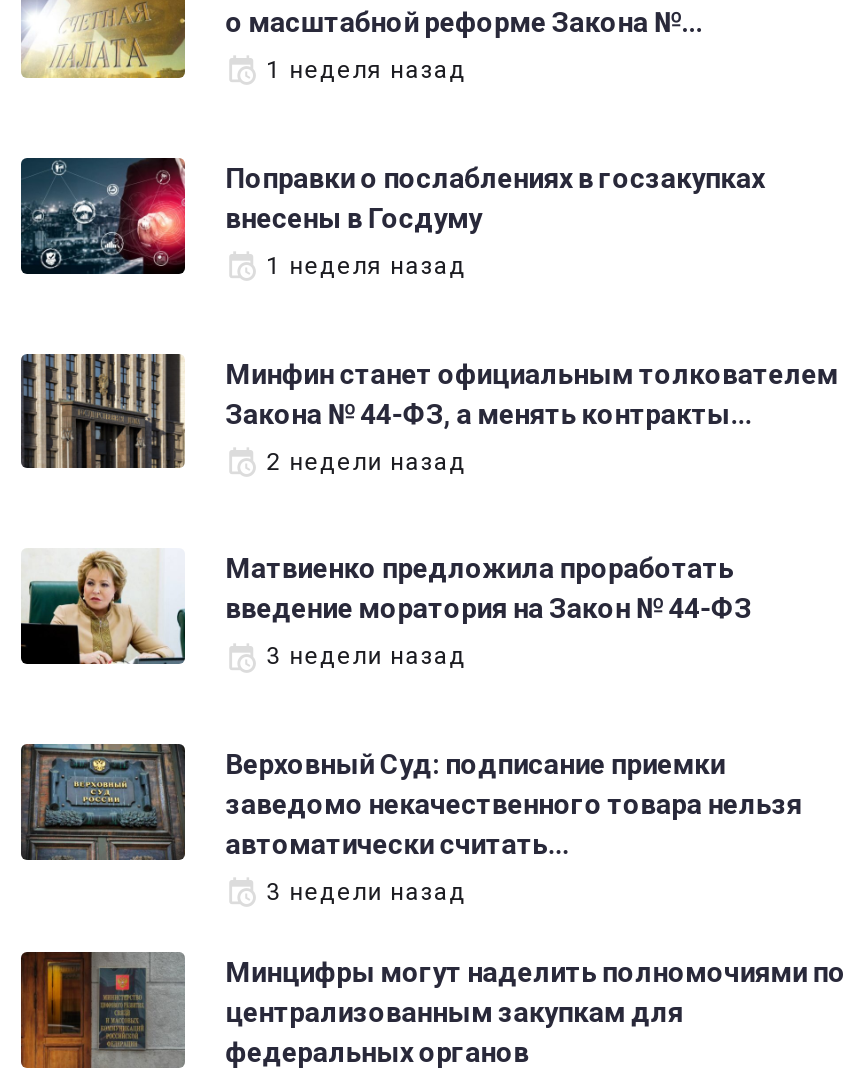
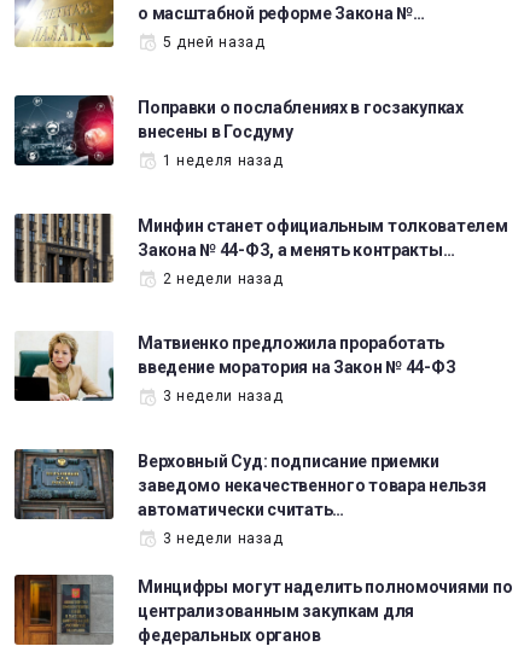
- 1 неделя назад
+ 5 дней назад
